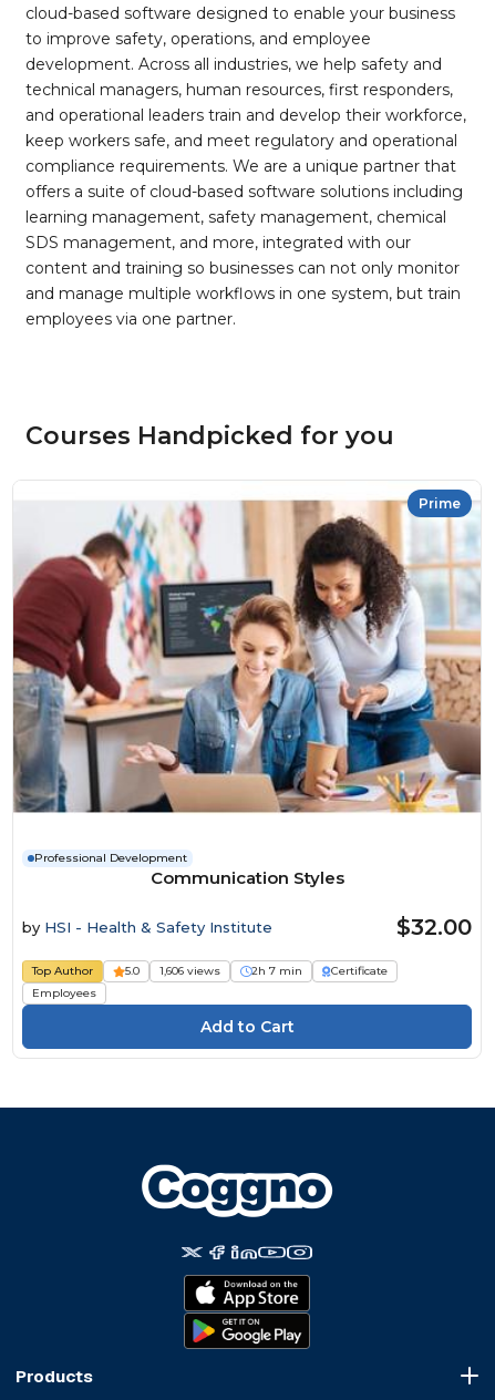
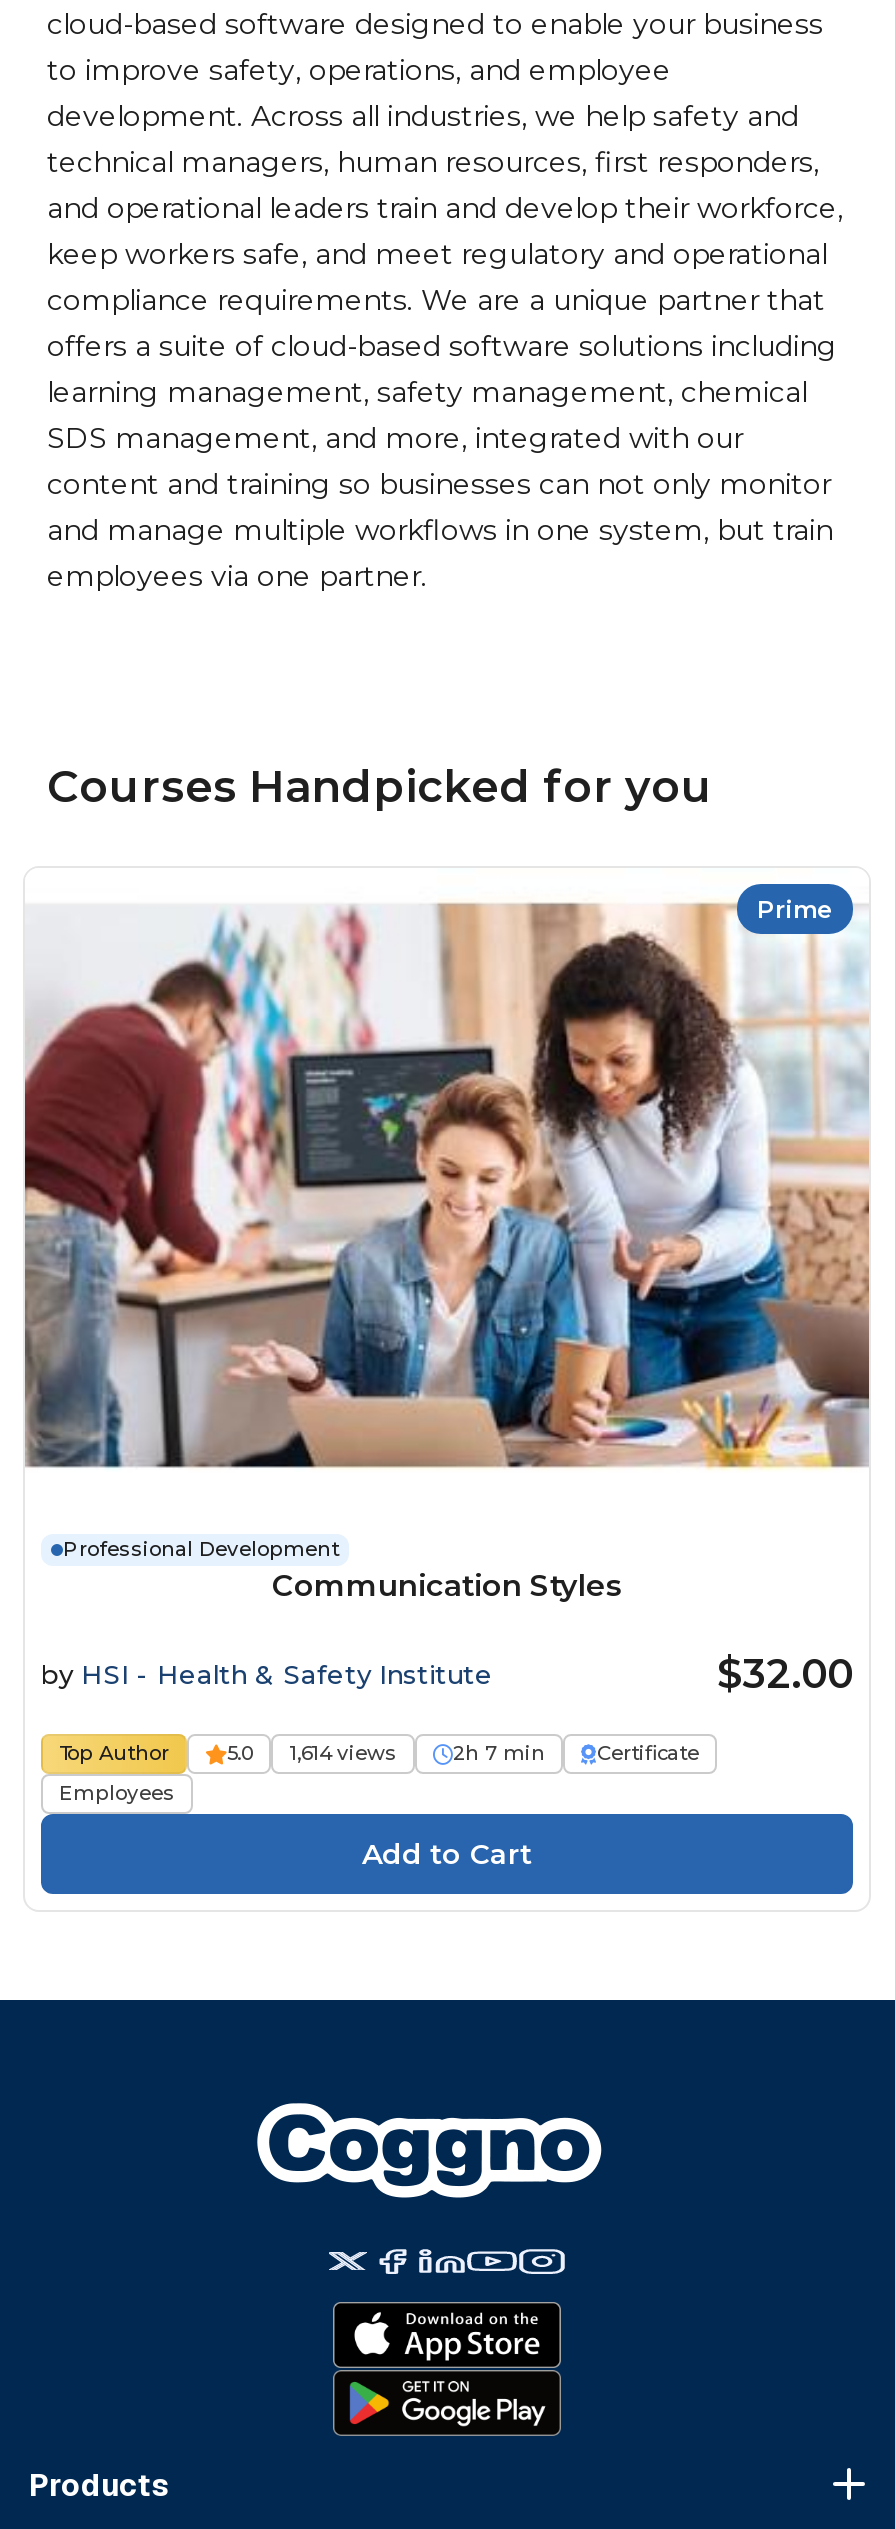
- 5.0 1,606 views
+ 5.0 1,614 views
